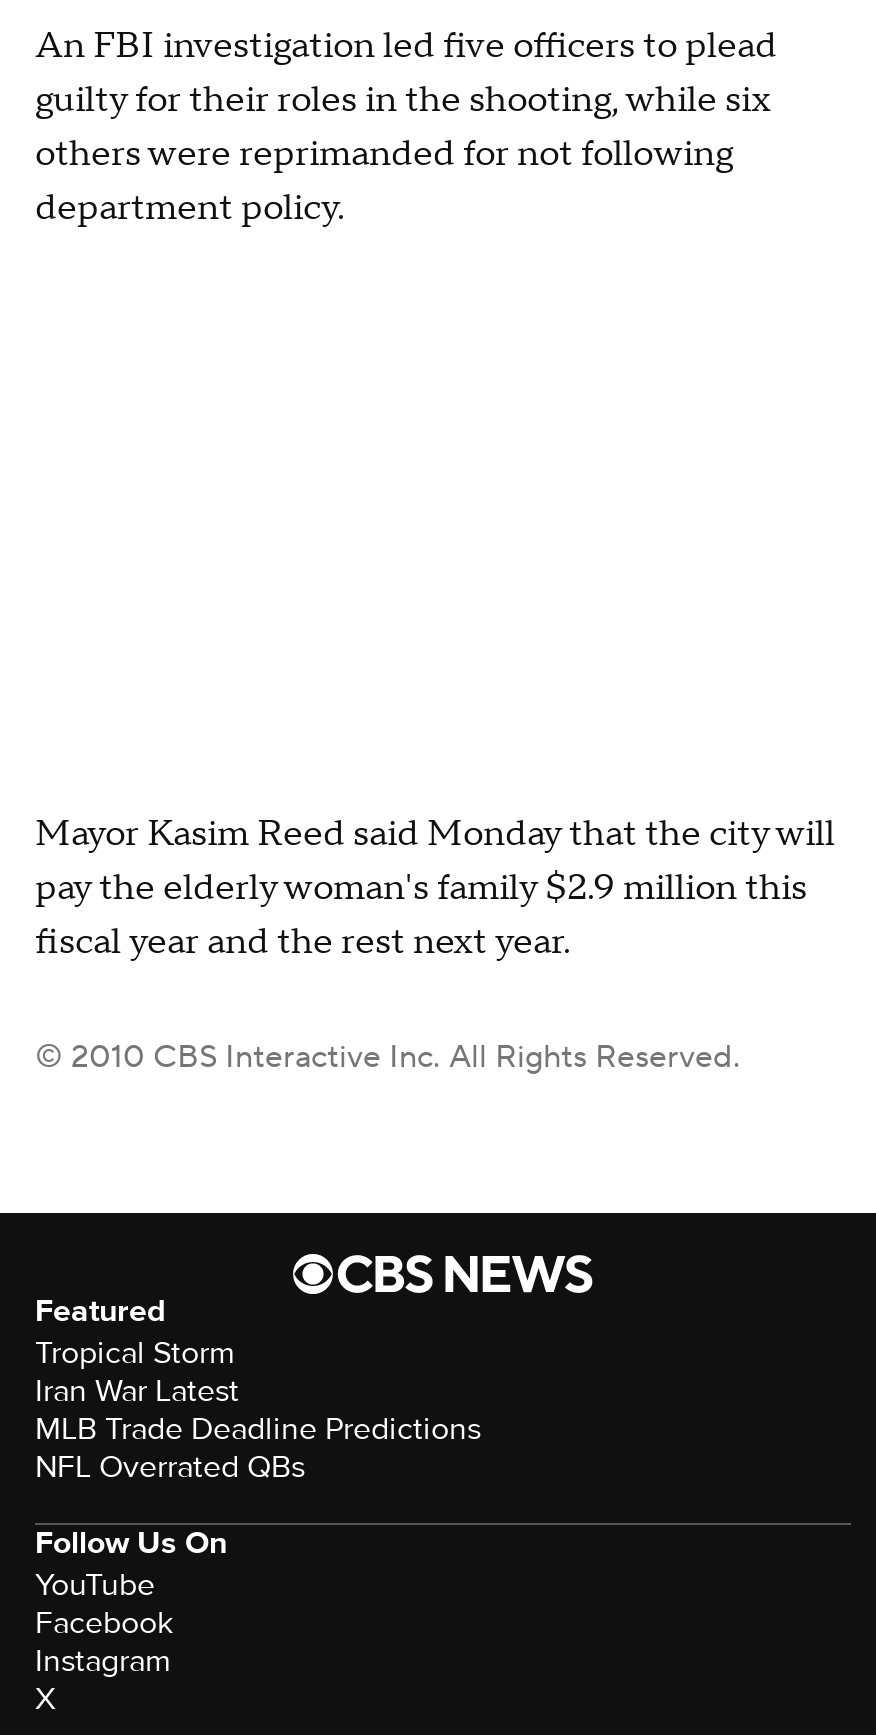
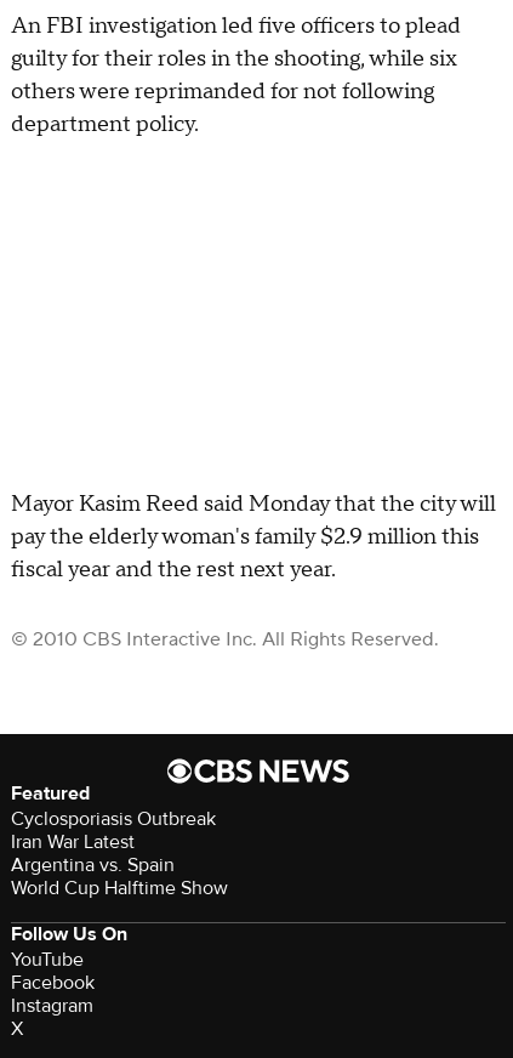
- Tropical Storm
+ Cyclosporiasis Outbreak

- MLB Trade Deadline Predictions
- NFL Overrated QBs
+ Argentina vs. Spain
+ World Cup Halftime Show
